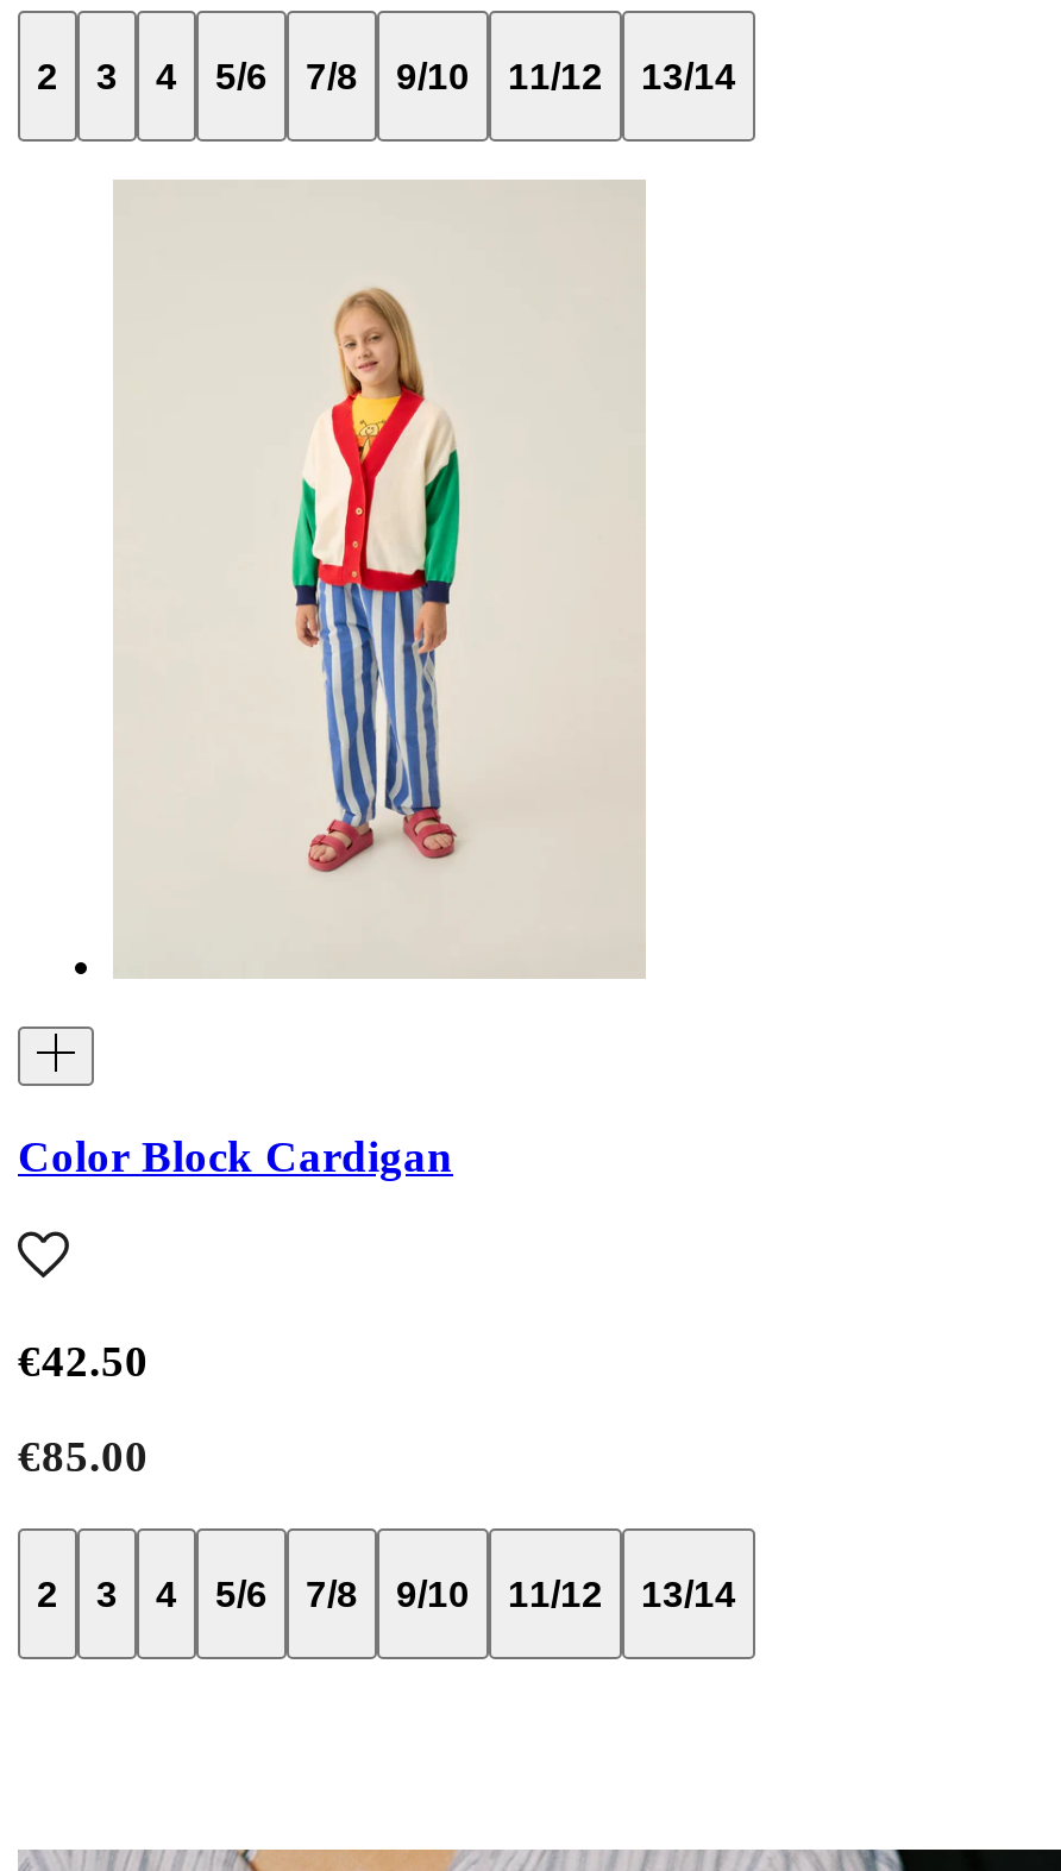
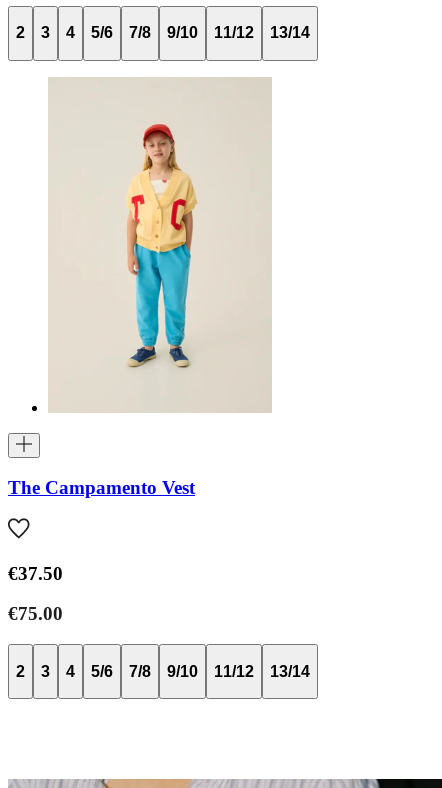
- [image]
+ [image]

- Color Block Cardigan
+ The Campamento Vest

- €42.50
+ €37.50

- €85.00
+ €75.00
